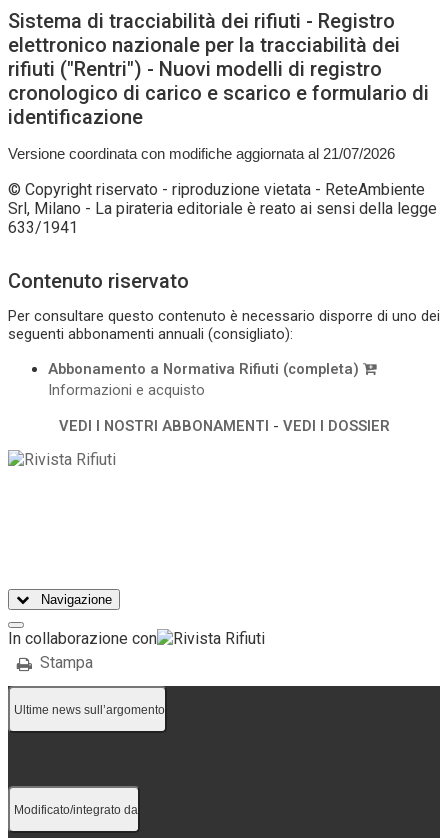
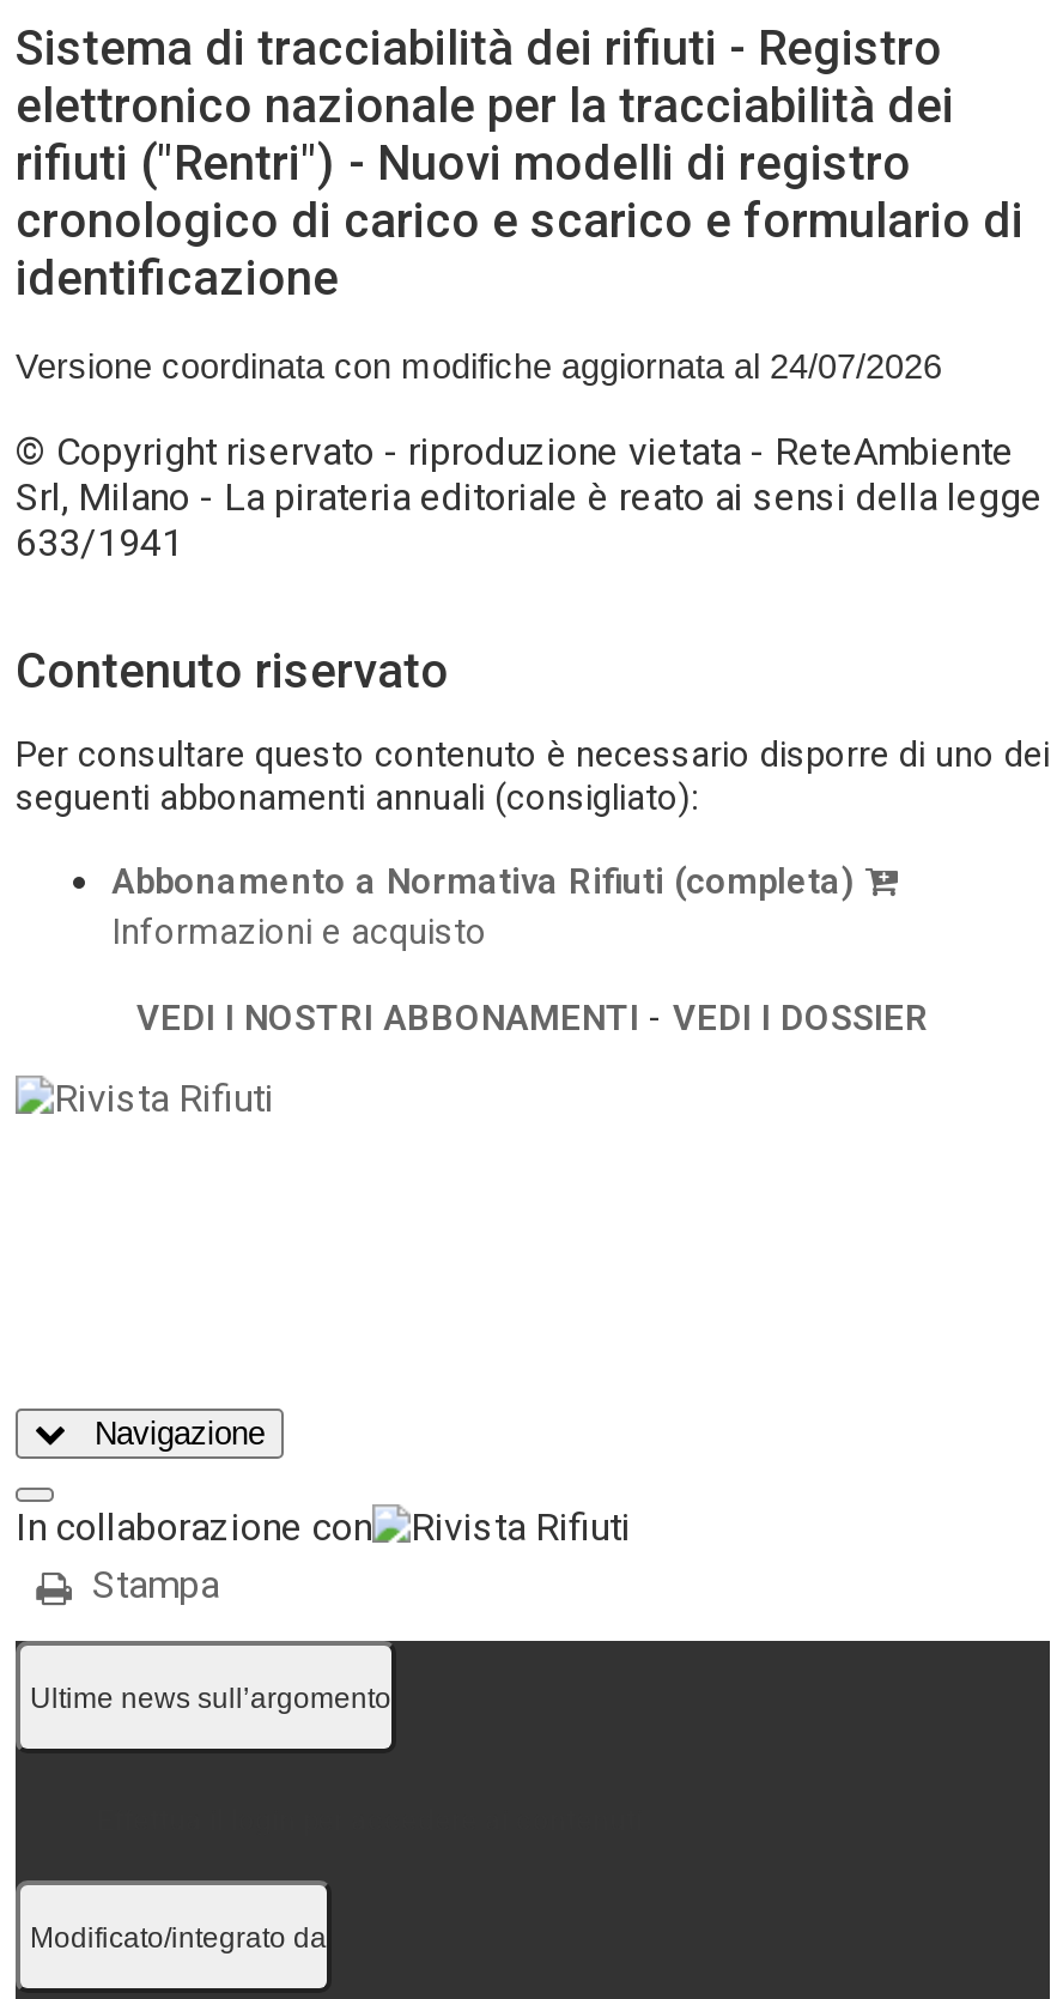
- Versione coordinata con modifiche aggiornata al 21/07/2026
+ Versione coordinata con modifiche aggiornata al 24/07/2026
